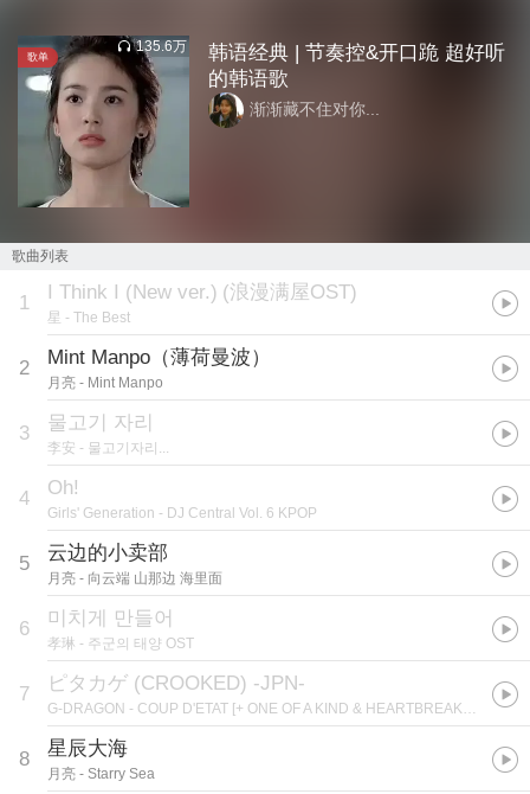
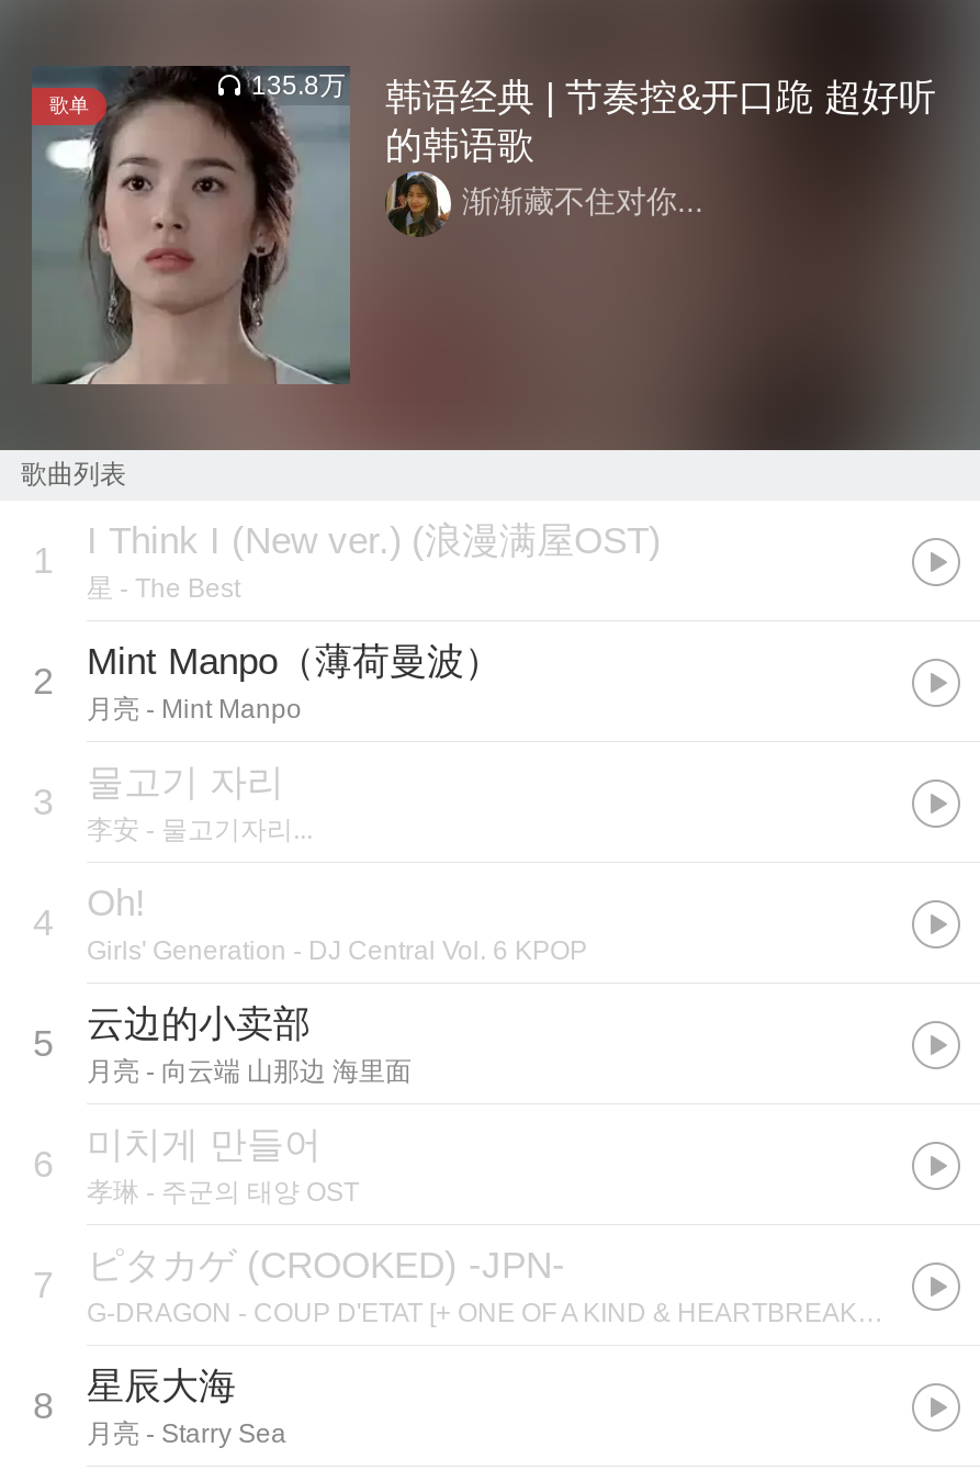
- 135.6万
+ 135.8万
